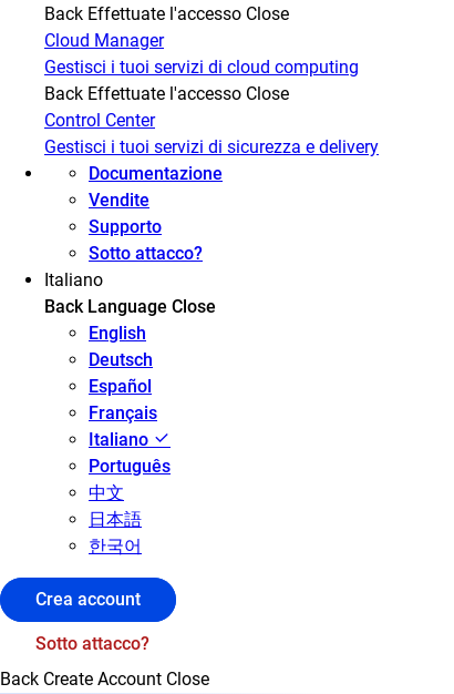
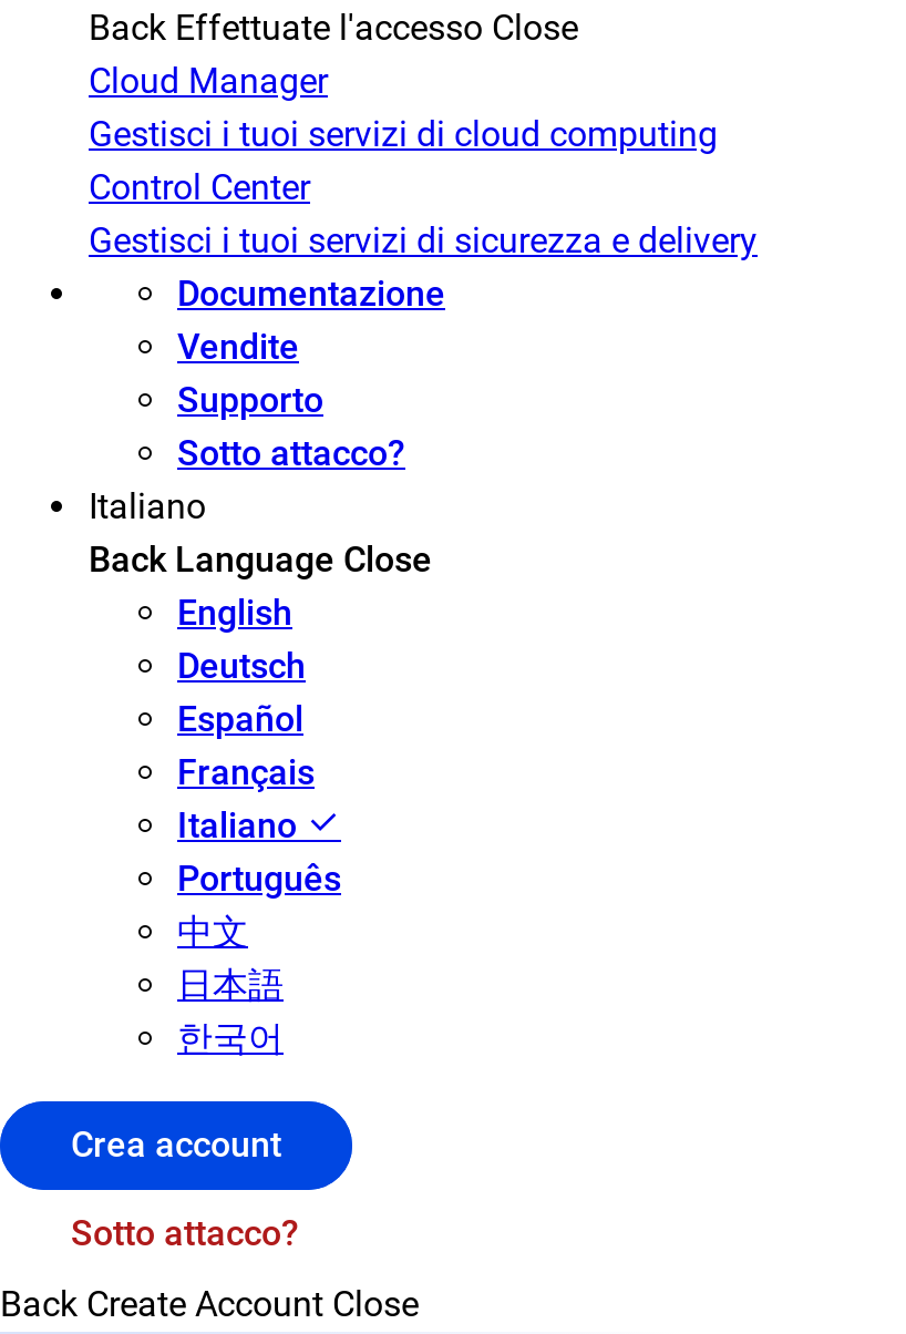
- Back Effettuate l'accesso Close
